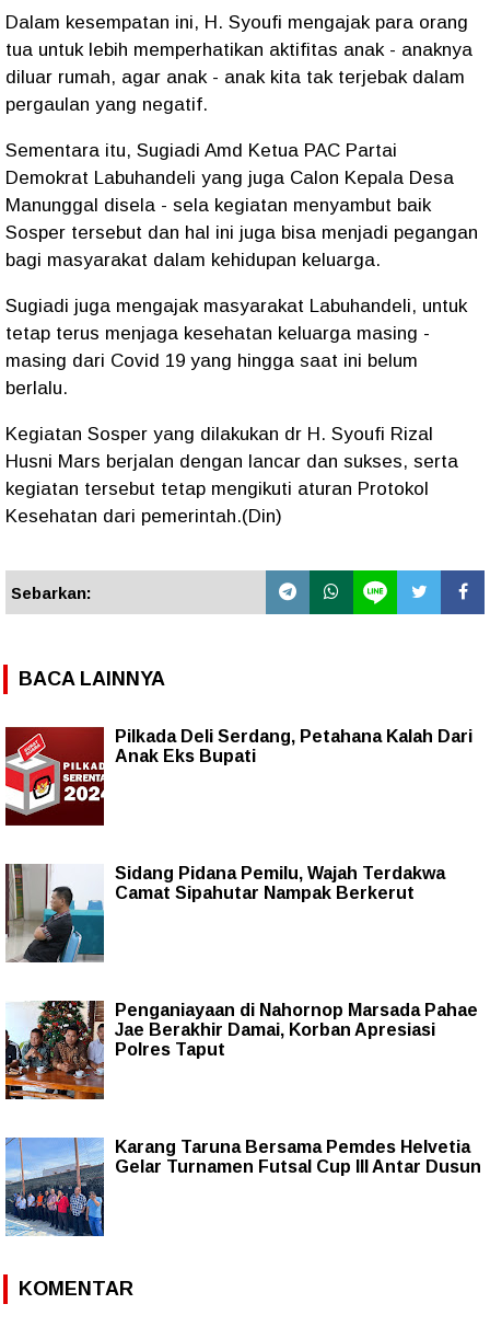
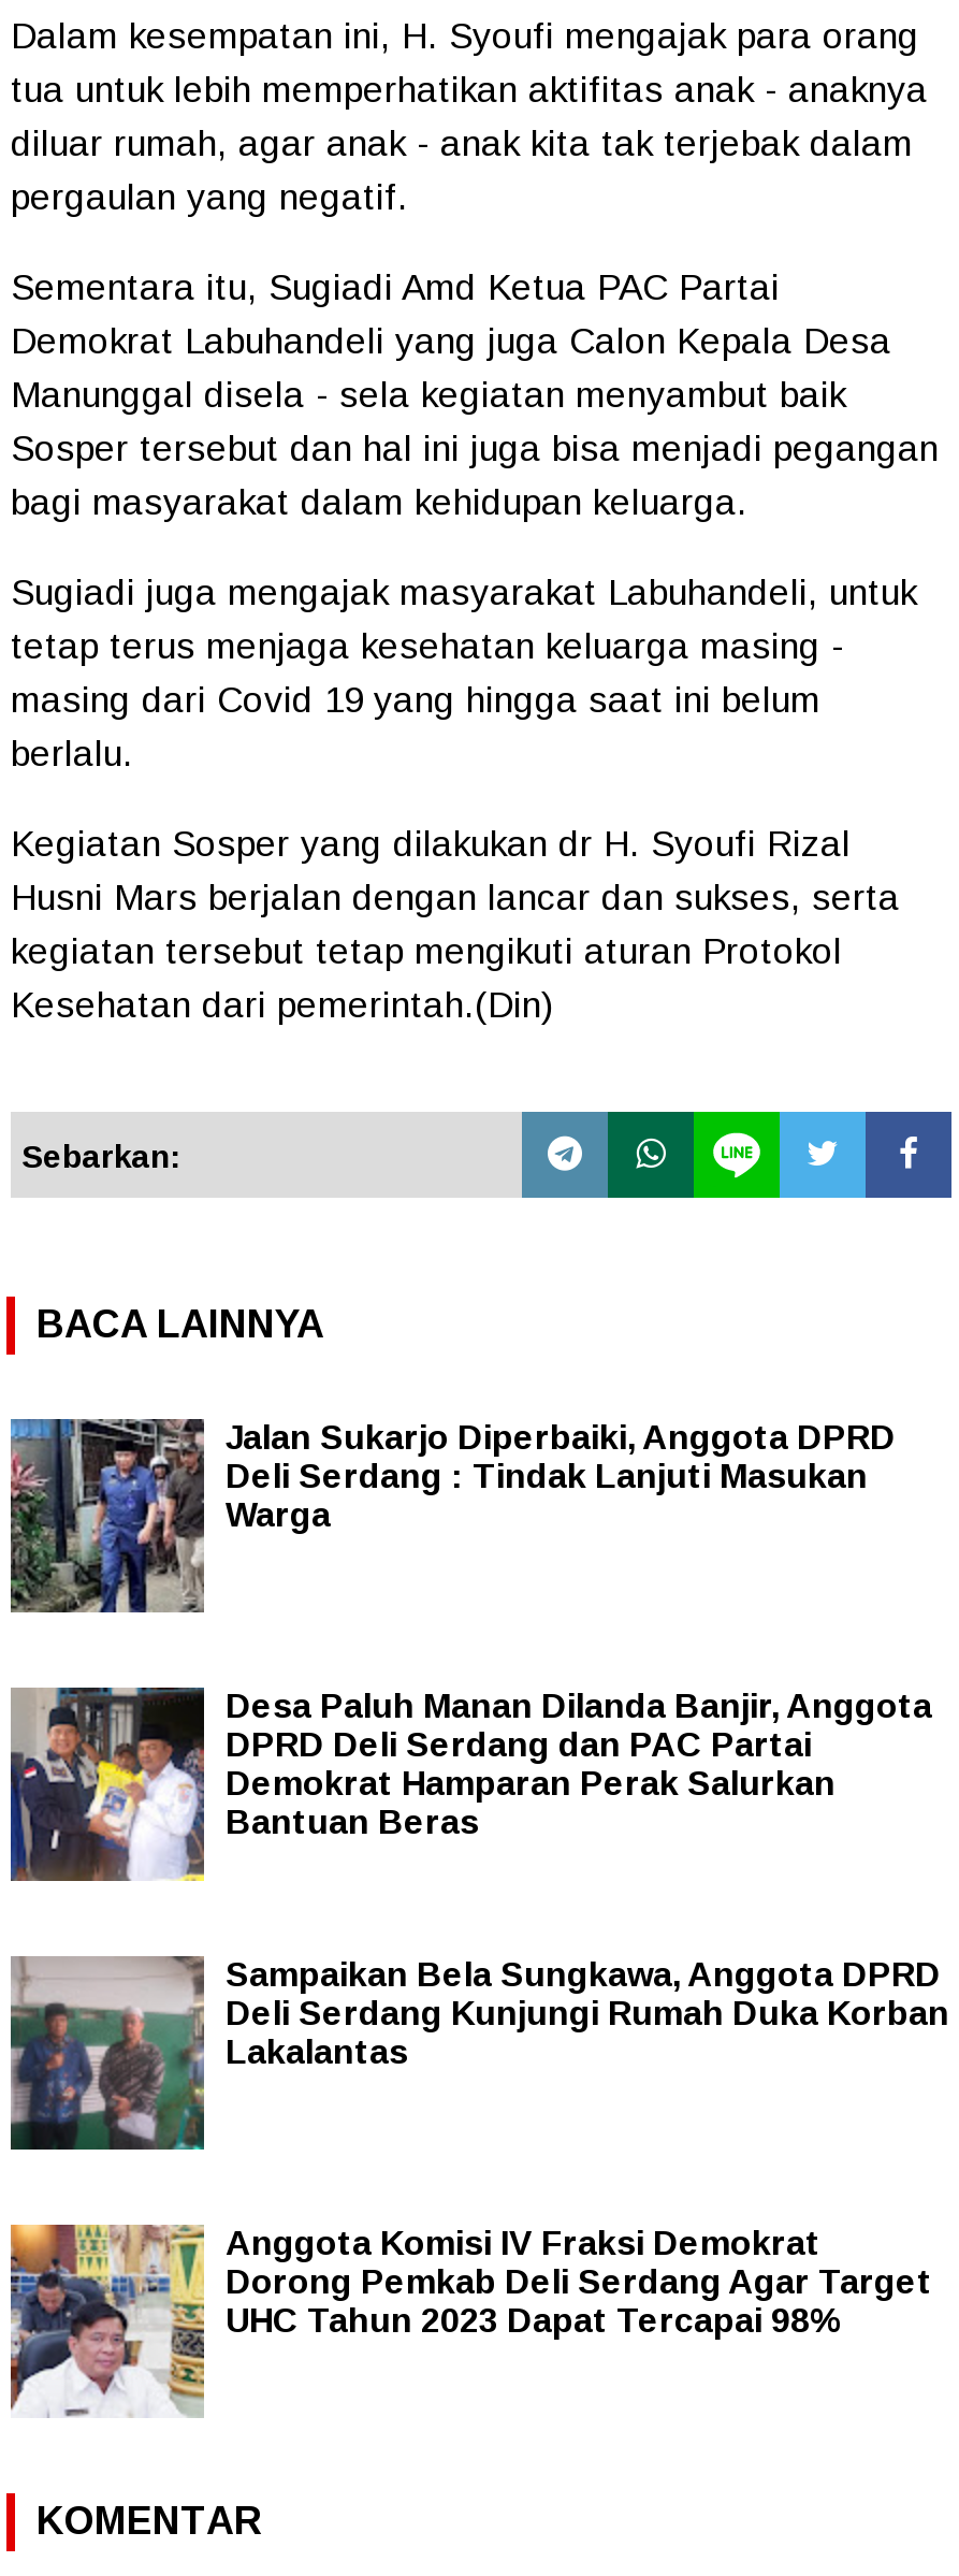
- [image]
- Pilkada Deli Serdang, Petahana Kalah Dari
- Anak Eks Bupati
+ [image]
+ Jalan Sukarjo Diperbaiki, Anggota DPRD
+ Deli Serdang : Tindak Lanjuti Masukan
+ Warga

- [image]
- Sidang Pidana Pemilu, Wajah Terdakwa
- Camat Sipahutar Nampak Berkerut
+ [image]
+ Desa Paluh Manan Dilanda Banjir, Anggota
+ DPRD Deli Serdang dan PAC Partai
+ Demokrat Hamparan Perak Salurkan
+ Bantuan Beras

- [image]
- Penganiayaan di Nahornop Marsada Pahae
- Jae Berakhir Damai, Korban Apresiasi
- Polres Taput
+ [image]
+ Sampaikan Bela Sungkawa, Anggota DPRD
+ Deli Serdang Kunjungi Rumah Duka Korban
+ Lakalantas

- [image]
- Karang Taruna Bersama Pemdes Helvetia
- Gelar Turnamen Futsal Cup III Antar Dusun
+ [image]
+ Anggota Komisi IV Fraksi Demokrat
+ Dorong Pemkab Deli Serdang Agar Target
+ UHC Tahun 2023 Dapat Tercapai 98%
